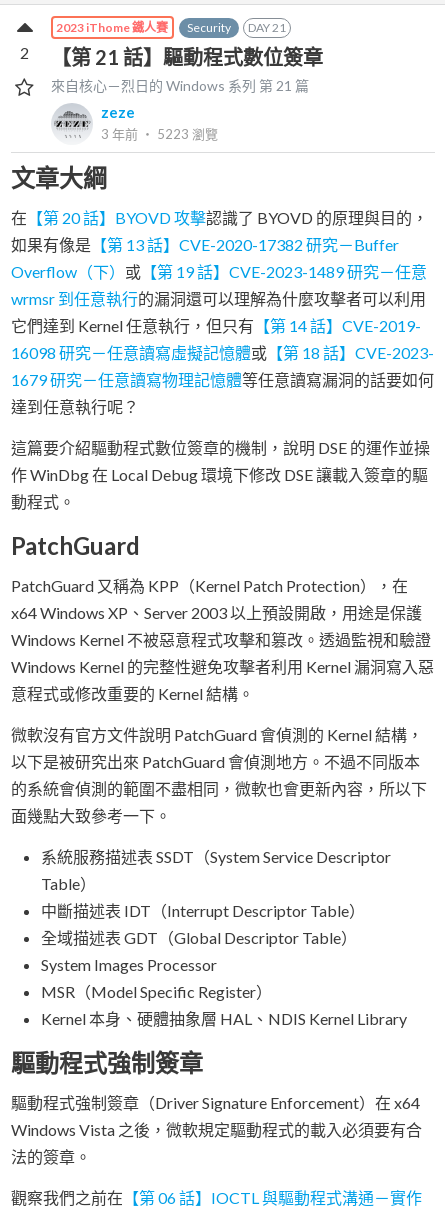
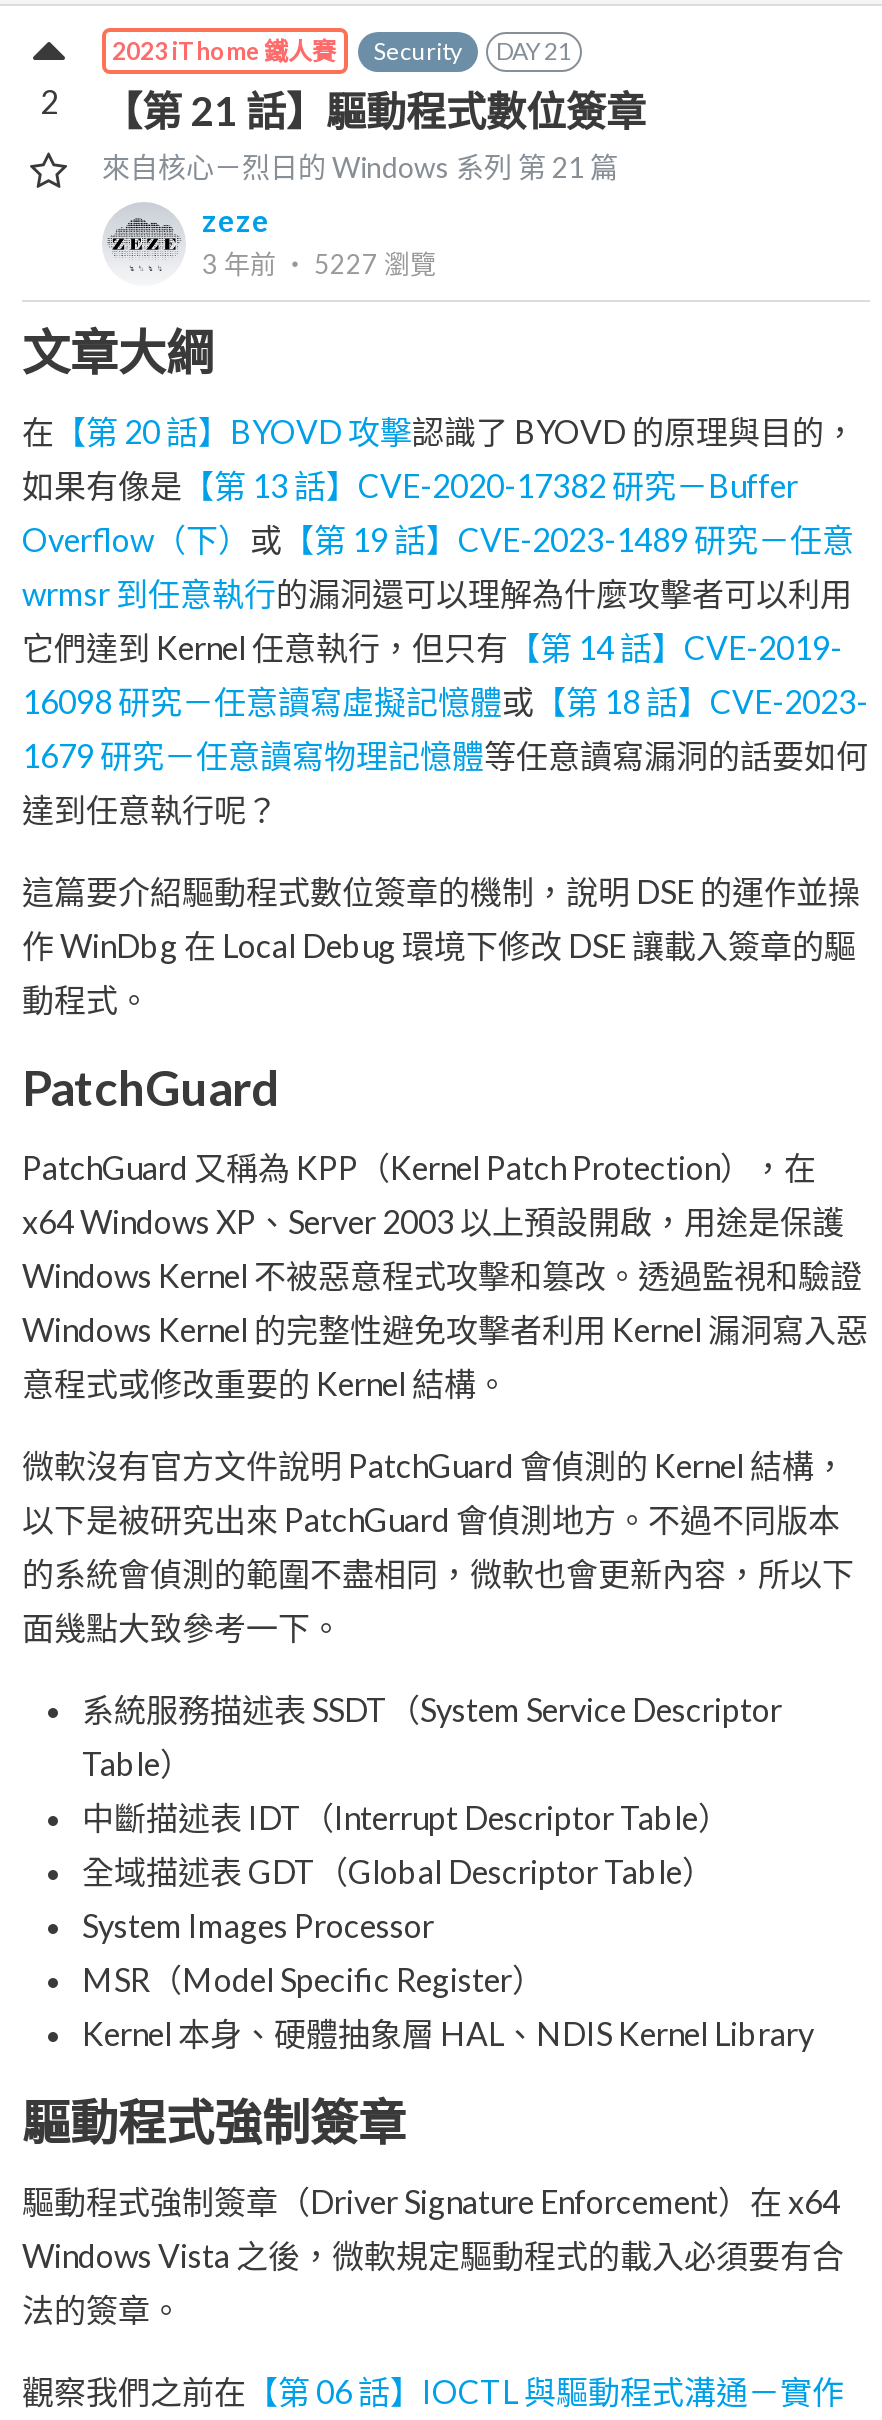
- 3 年前‧ 5223瀏覽
+ 3 年前‧ 5227瀏覽
